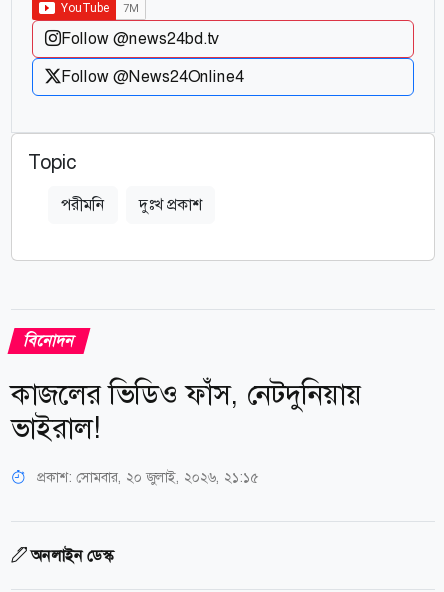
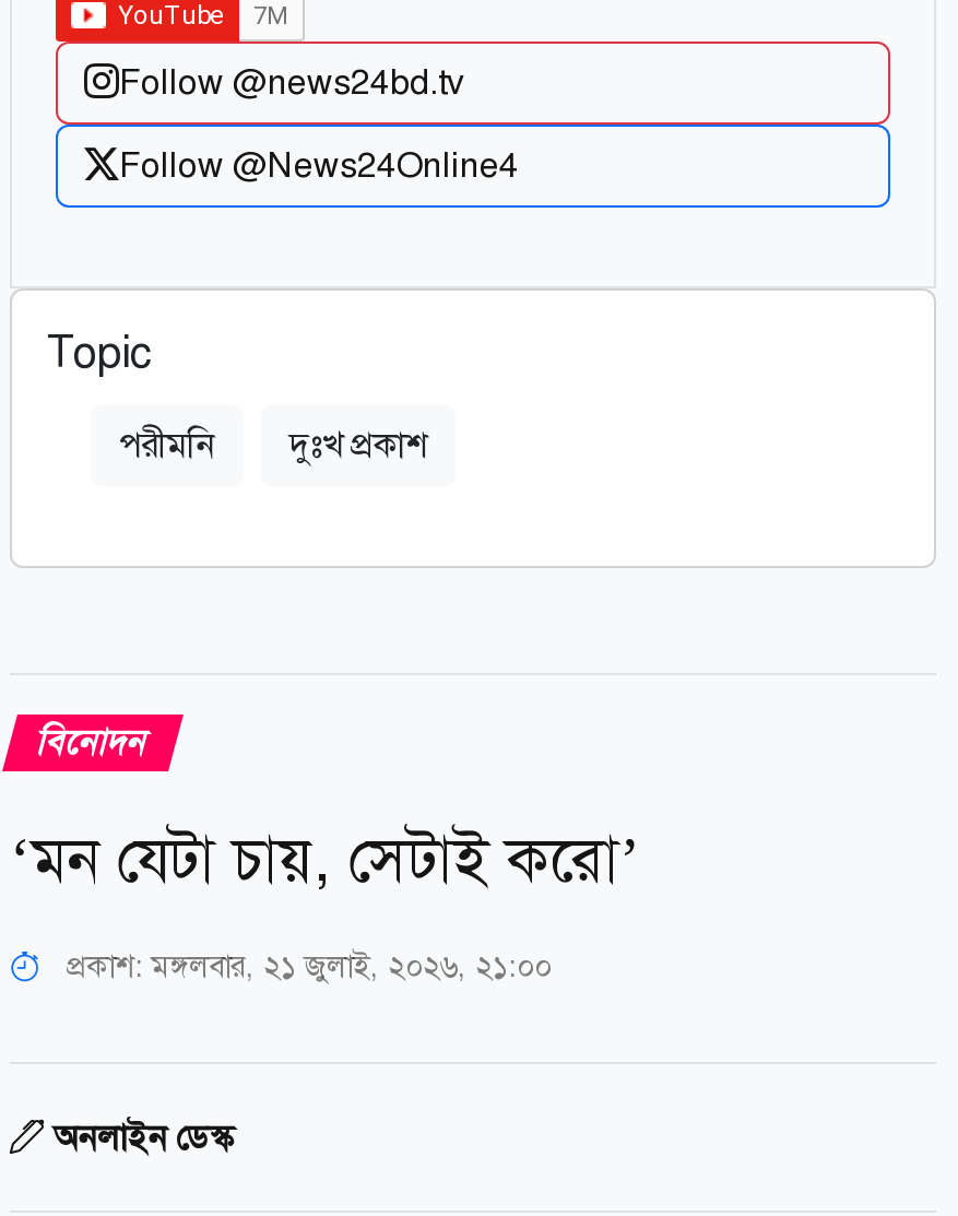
- কাজলের ভিডিও ফাঁস, নেটদুনিয়ায়
- ভাইরাল!
+ ‘মন যেটা চায়, সেটাই করো’

- প্রকাশ: সোমবার, ২০ জুলাই, ২০২৬, ২১:১৫
+ প্রকাশ: মঙ্গলবার, ২১ জুলাই, ২০২৬, ২১:০০
